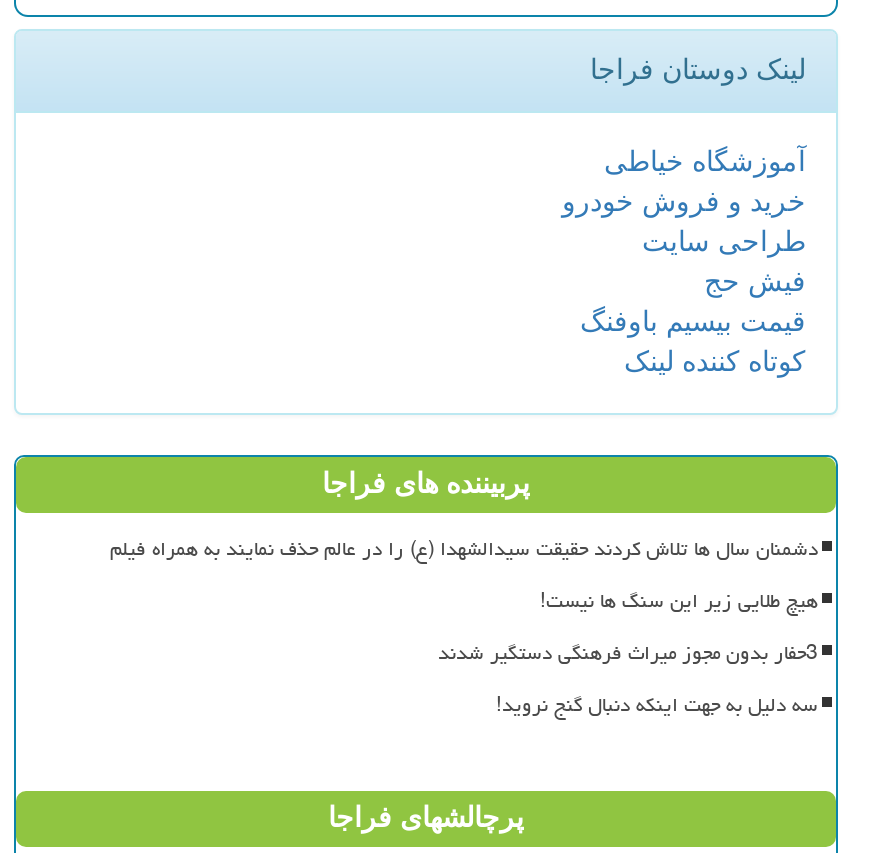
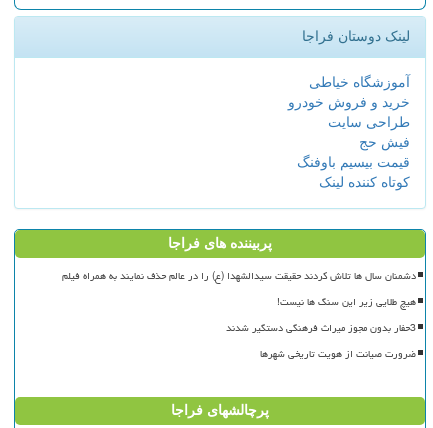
- سه دلیل به جهت اینکه دنبال گنج نروید!
+ ضرورت صیانت از هویت تاریخی شهرها
